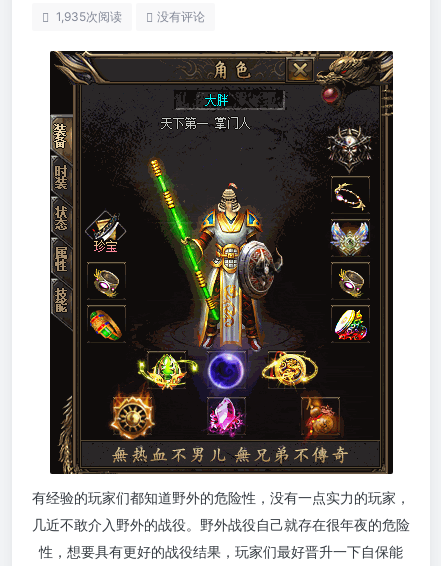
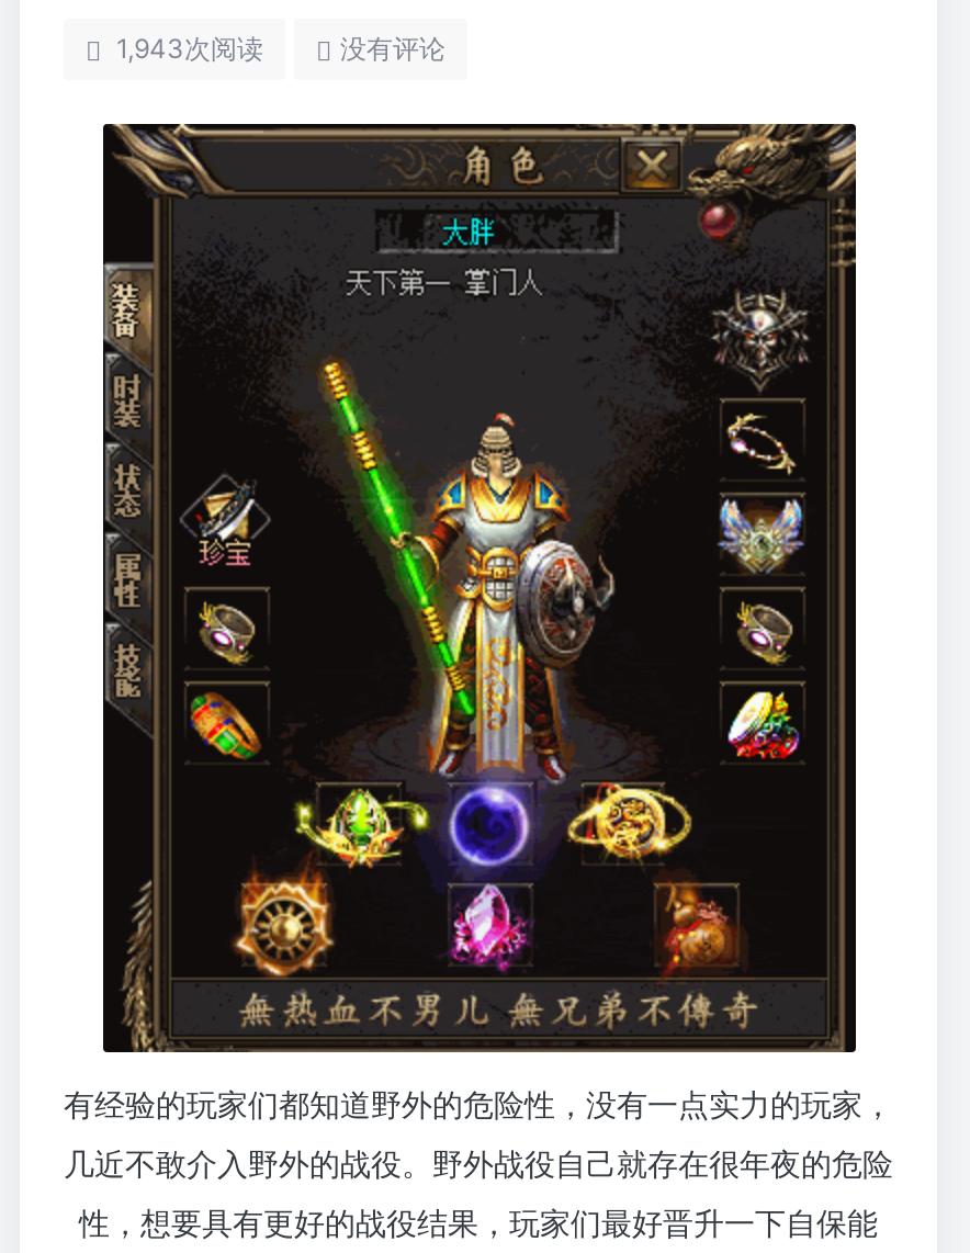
- 1,935次阅读
+ 1,943次阅读
